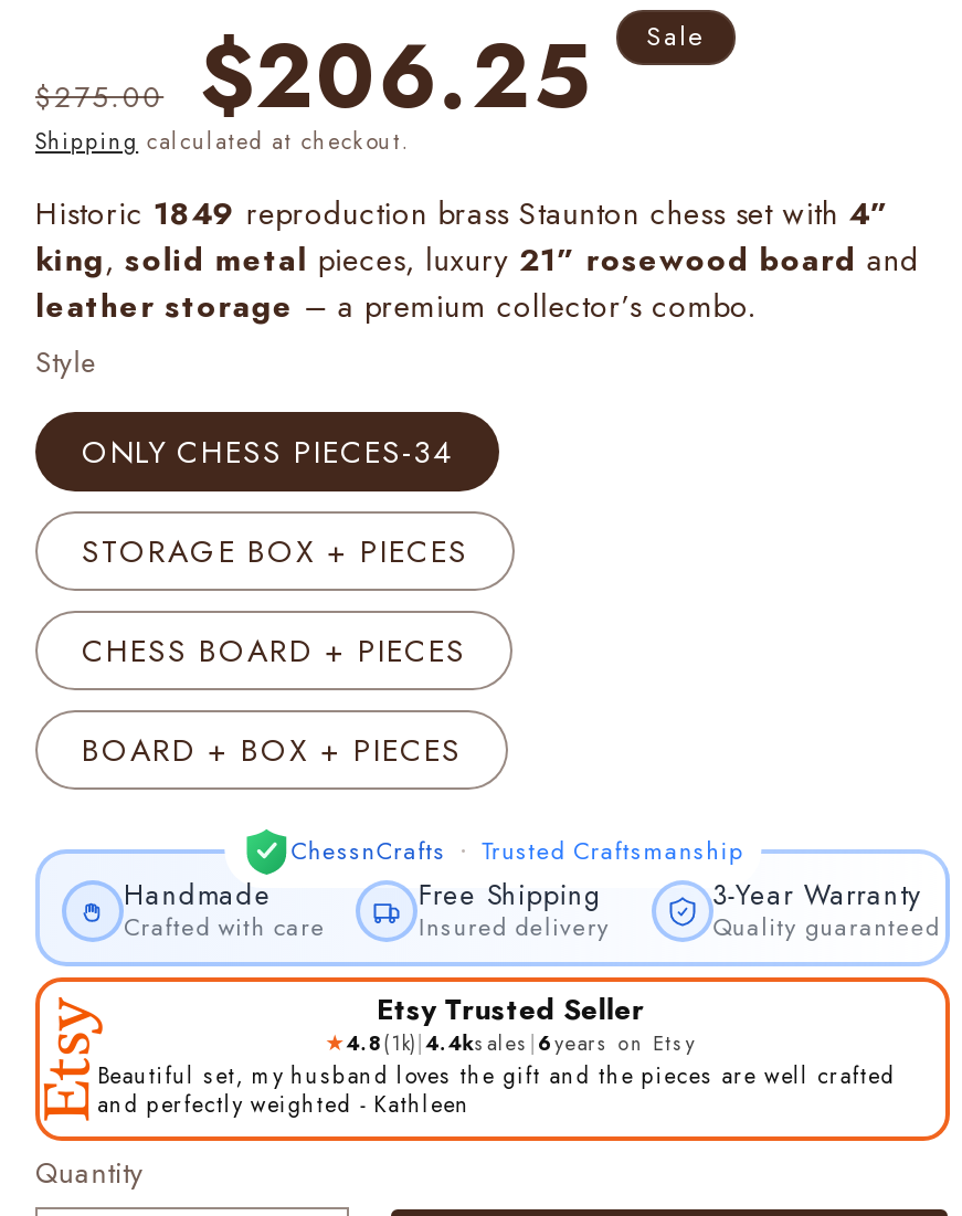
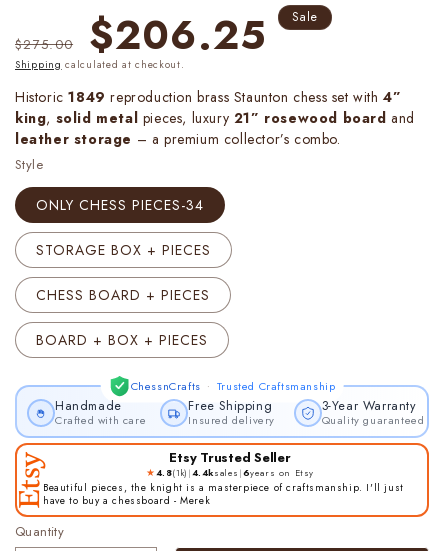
- Beautiful set, my husband loves the gift and the pieces are well crafted
- and perfectly weighted - Kathleen
+ Beautiful pieces, the knight is a masterpiece of craftsmanship. I'll just
+ have to buy a chessboard - Merek
